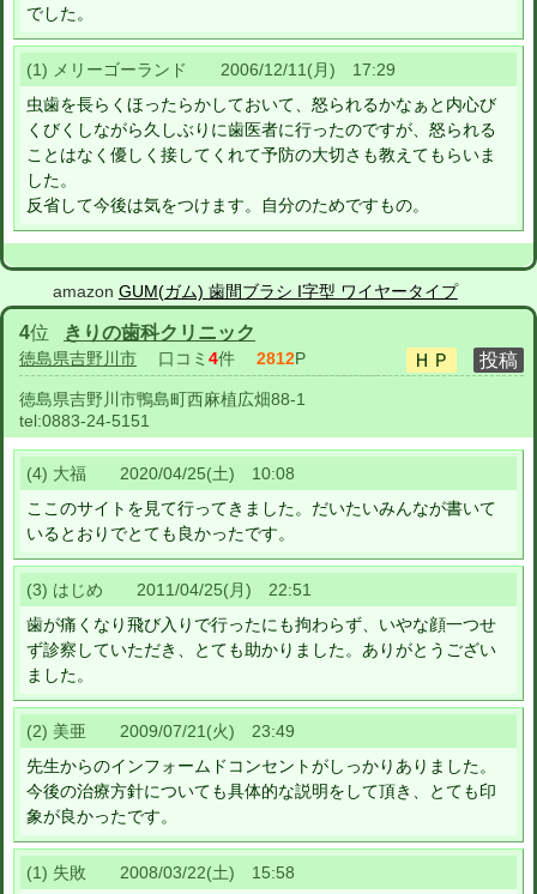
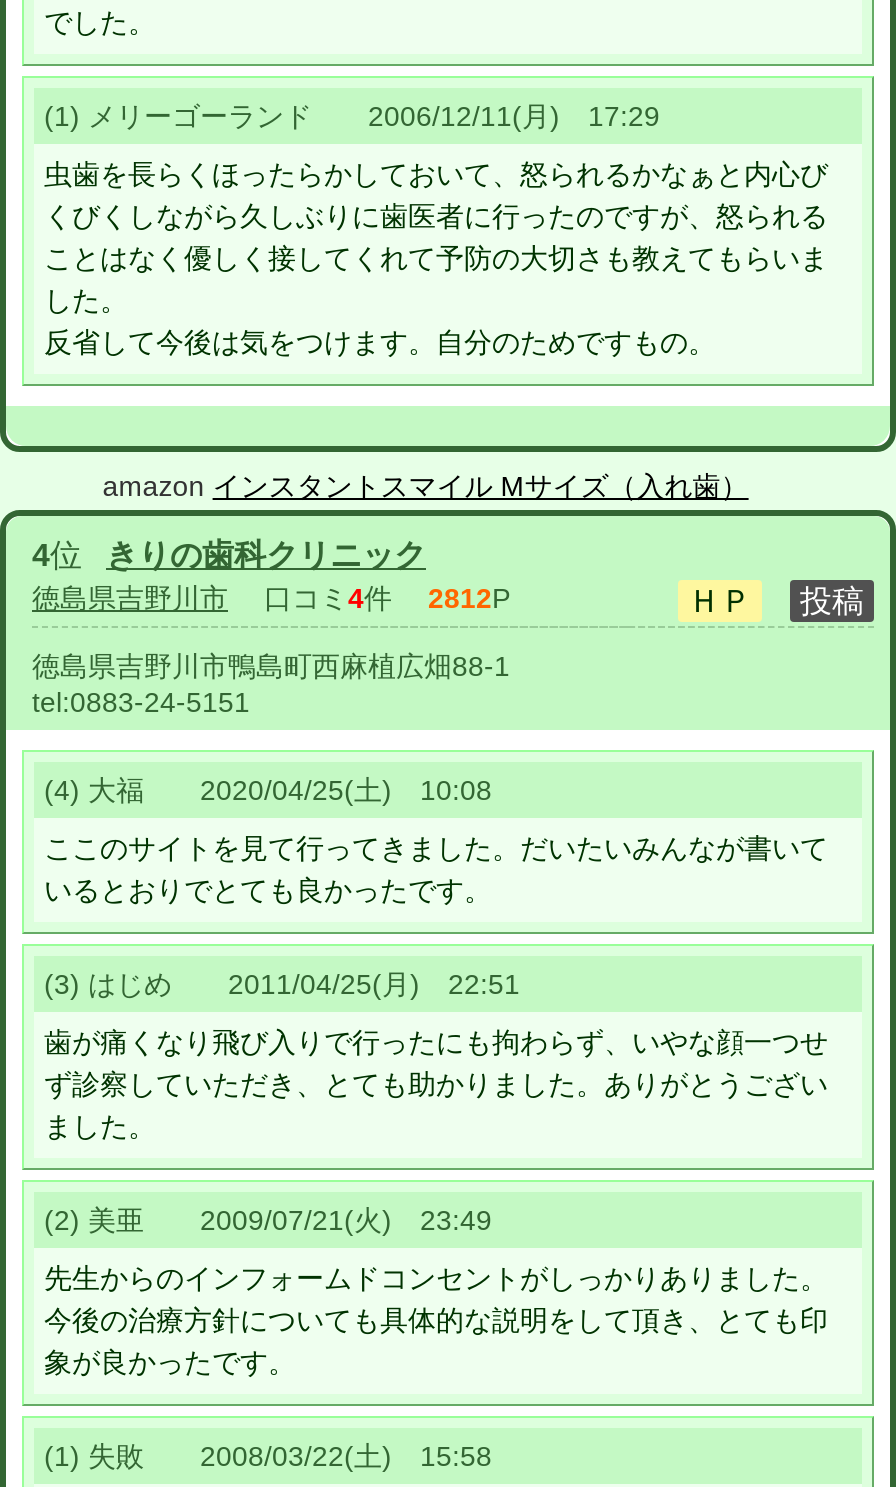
- amazon GUM(ガム) 歯間ブラシ I字型 ワイヤータイプ
+ amazonインスタントスマイル Mサイズ（入れ歯）
